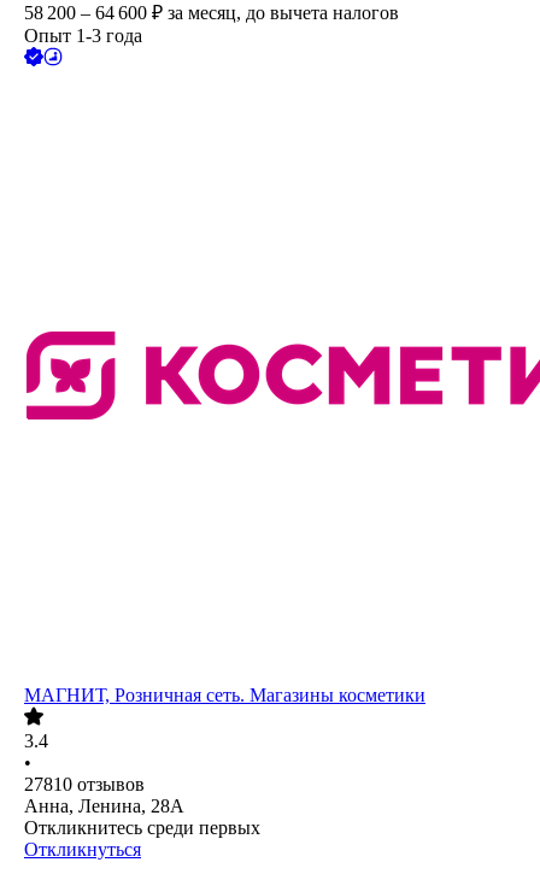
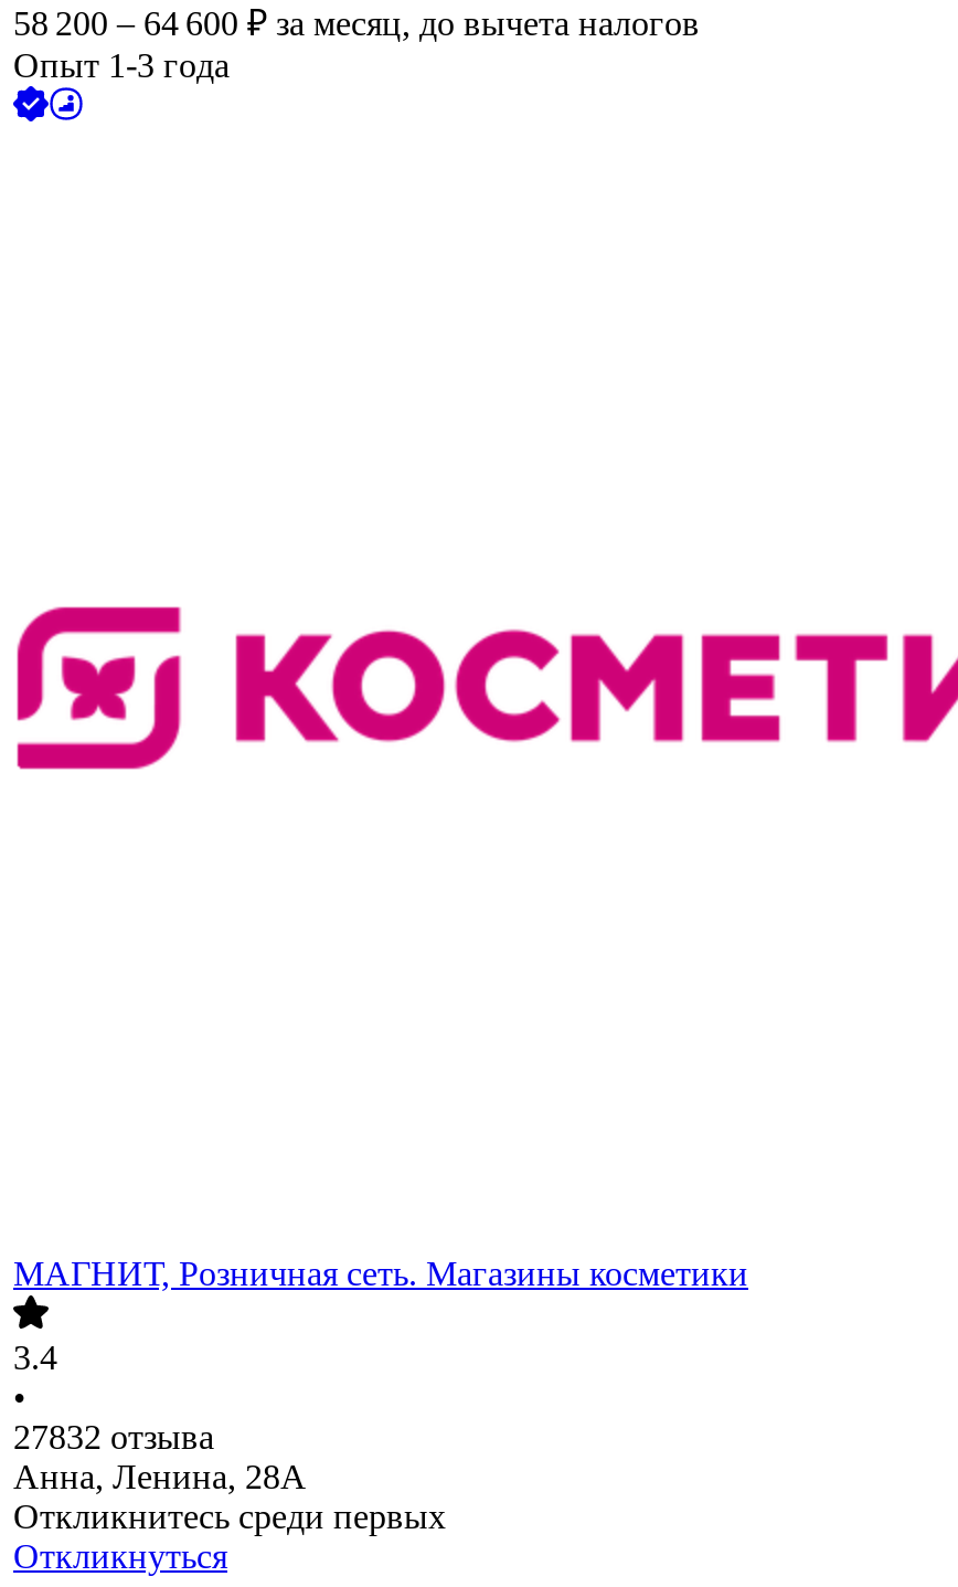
- 27810 отзывов
+ 27832 отзыва
